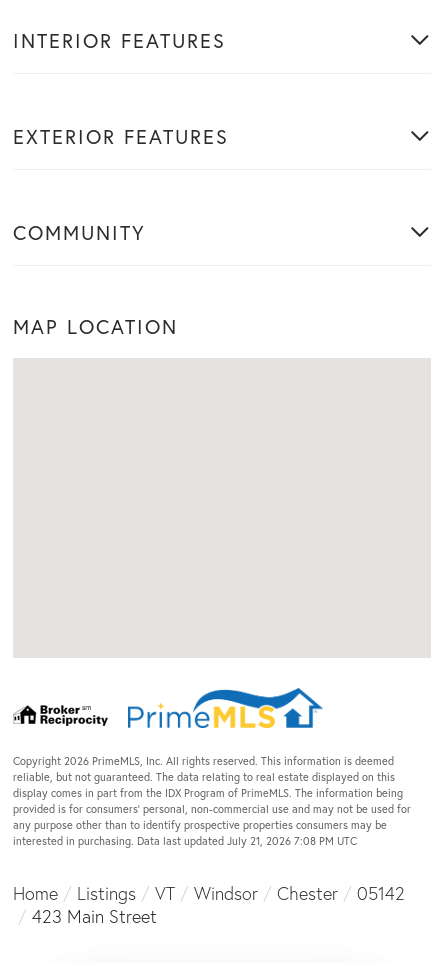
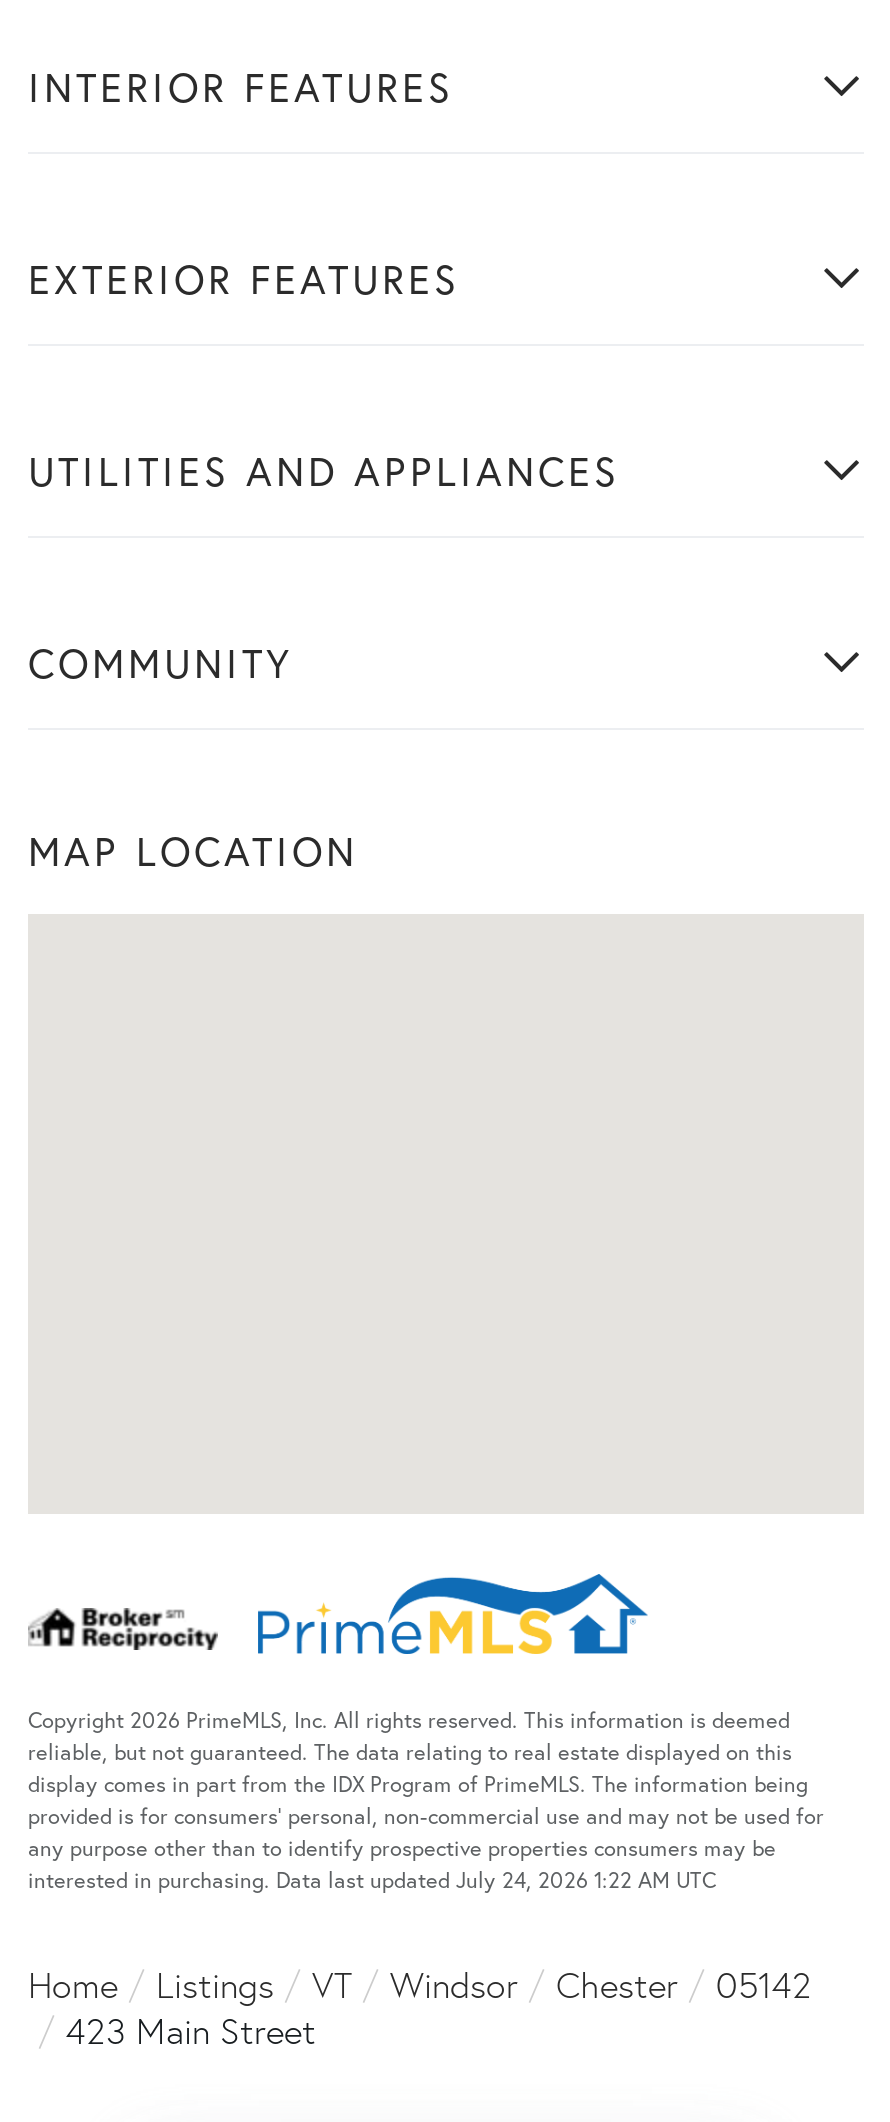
+ UTILITIES AND APPLIANCES

- interested in purchasing. Data last updated July 21, 2026 7:08 PM UTC
+ interested in purchasing. Data last updated July 24, 2026 1:22 AM UTC
